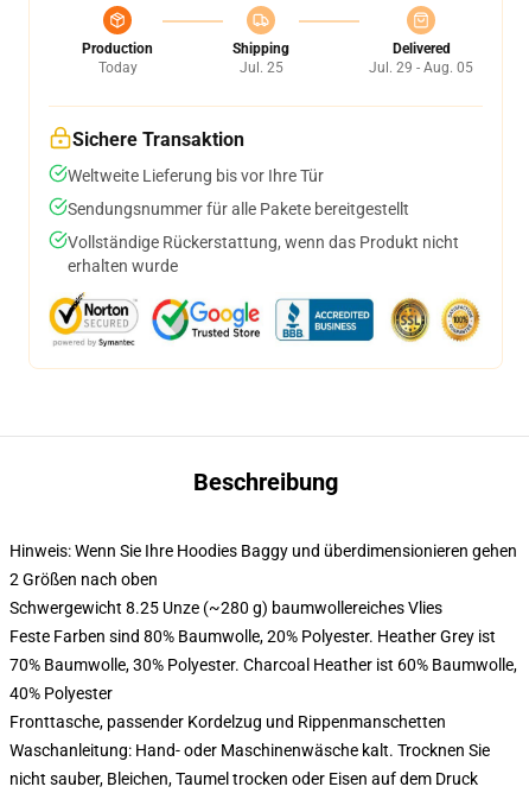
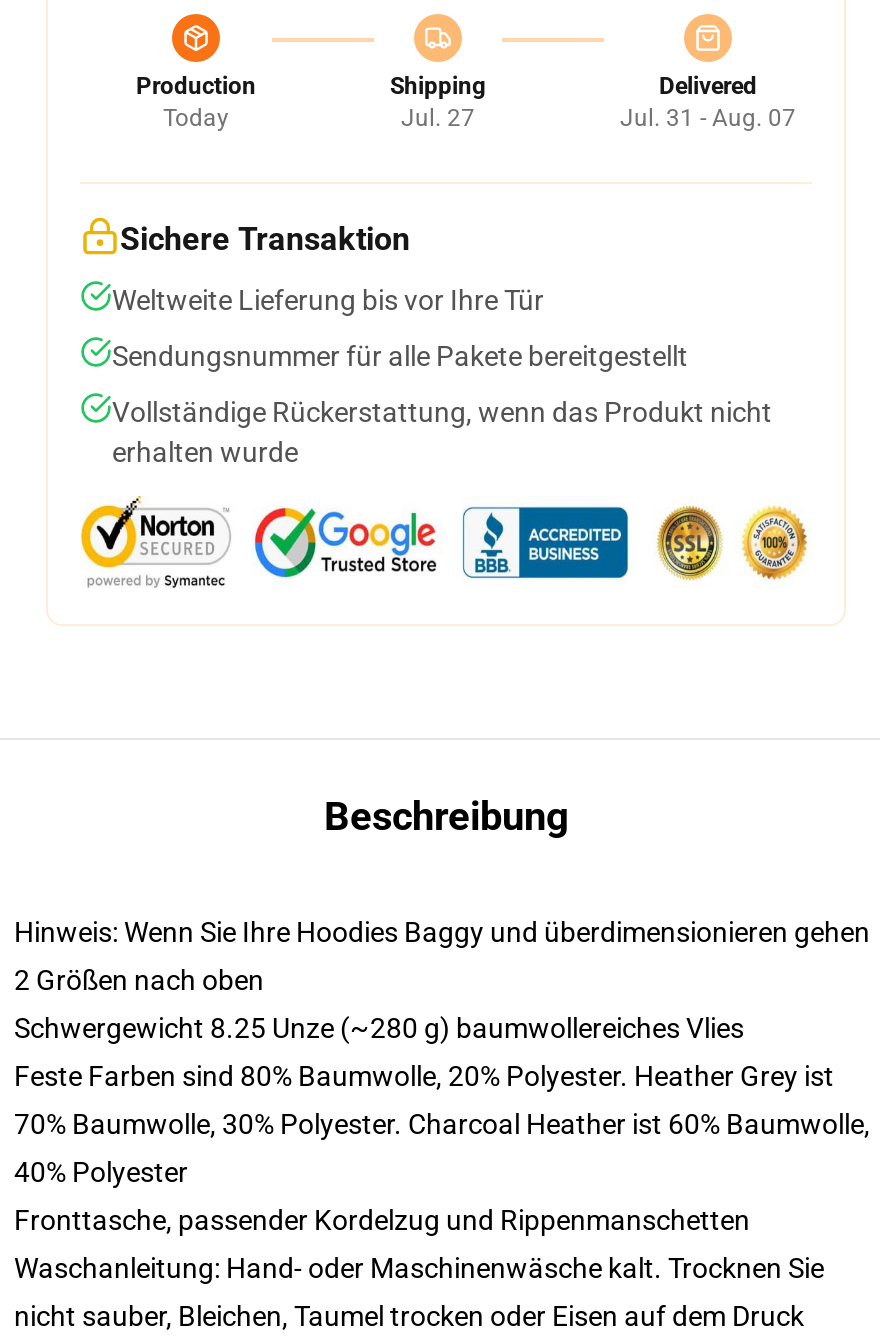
- Jul. 25
+ Jul. 27

- Jul. 29 - Aug. 05
+ Jul. 31 - Aug. 07
